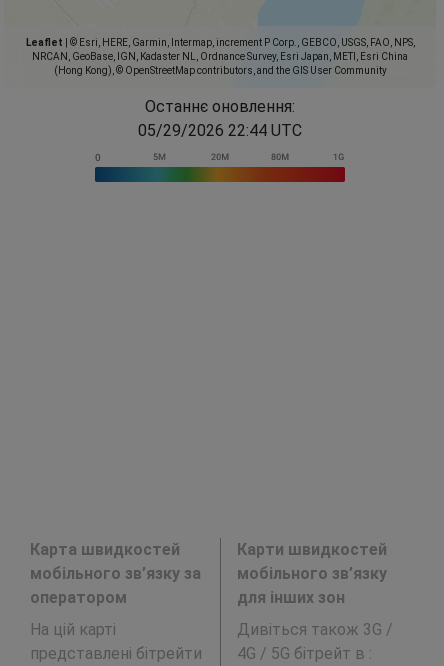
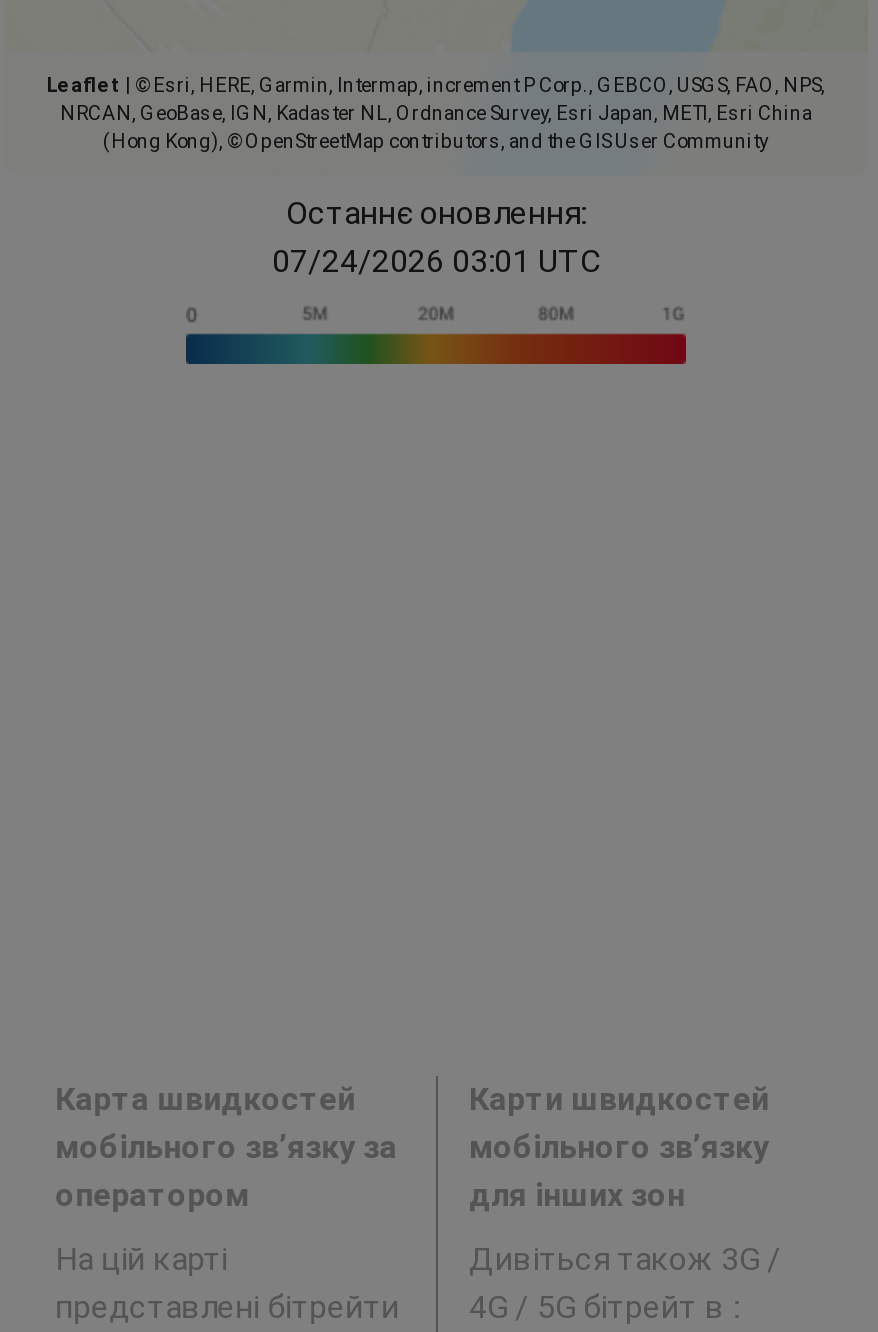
- 05/29/2026 22:44 UTC
+ 07/24/2026 03:01 UTC
